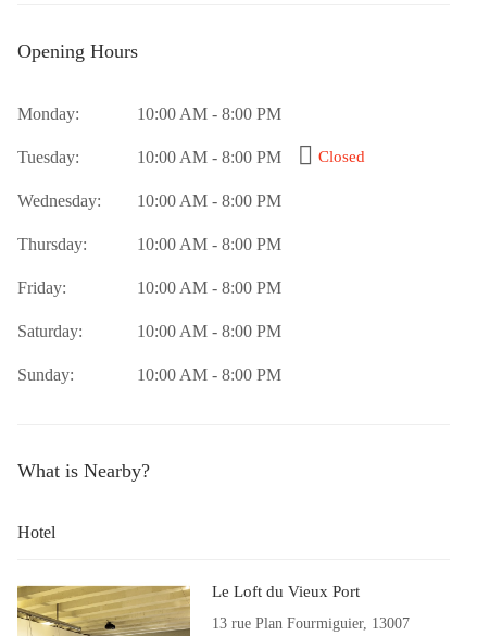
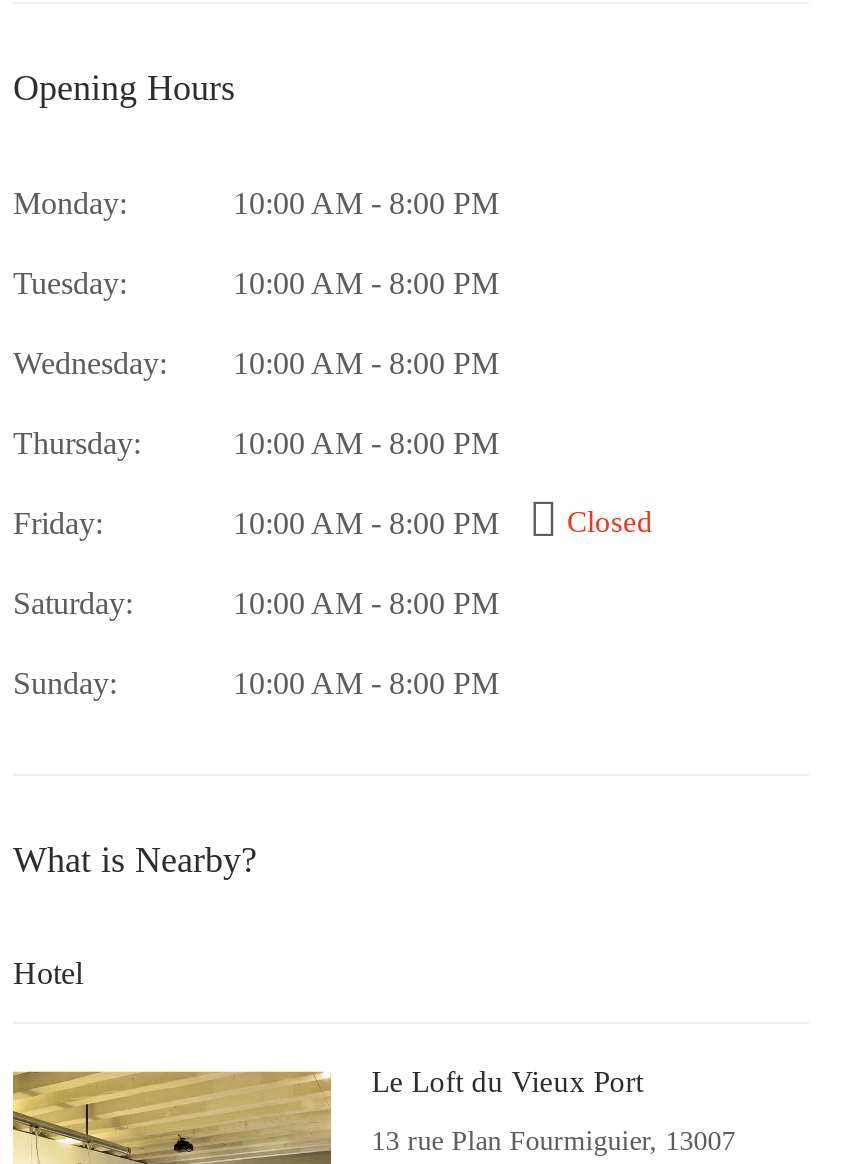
moved down: Closed
